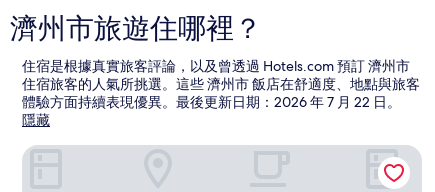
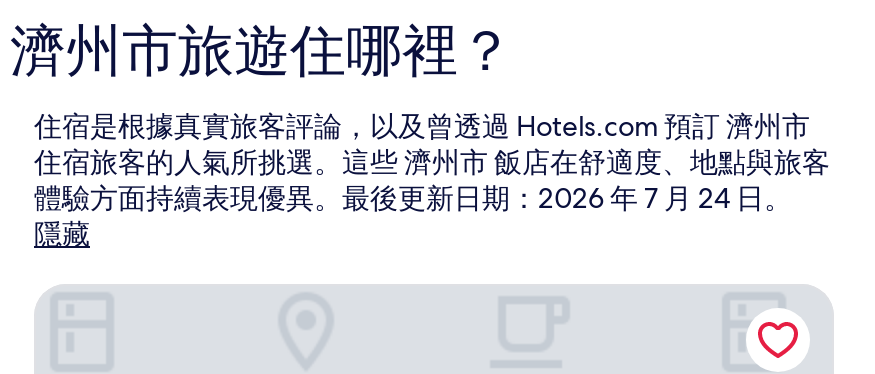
- 體驗方面持續表現優異。最後更新日期：2026 年 7 月 22 日。
+ 體驗方面持續表現優異。最後更新日期：2026 年 7 月 24 日。
